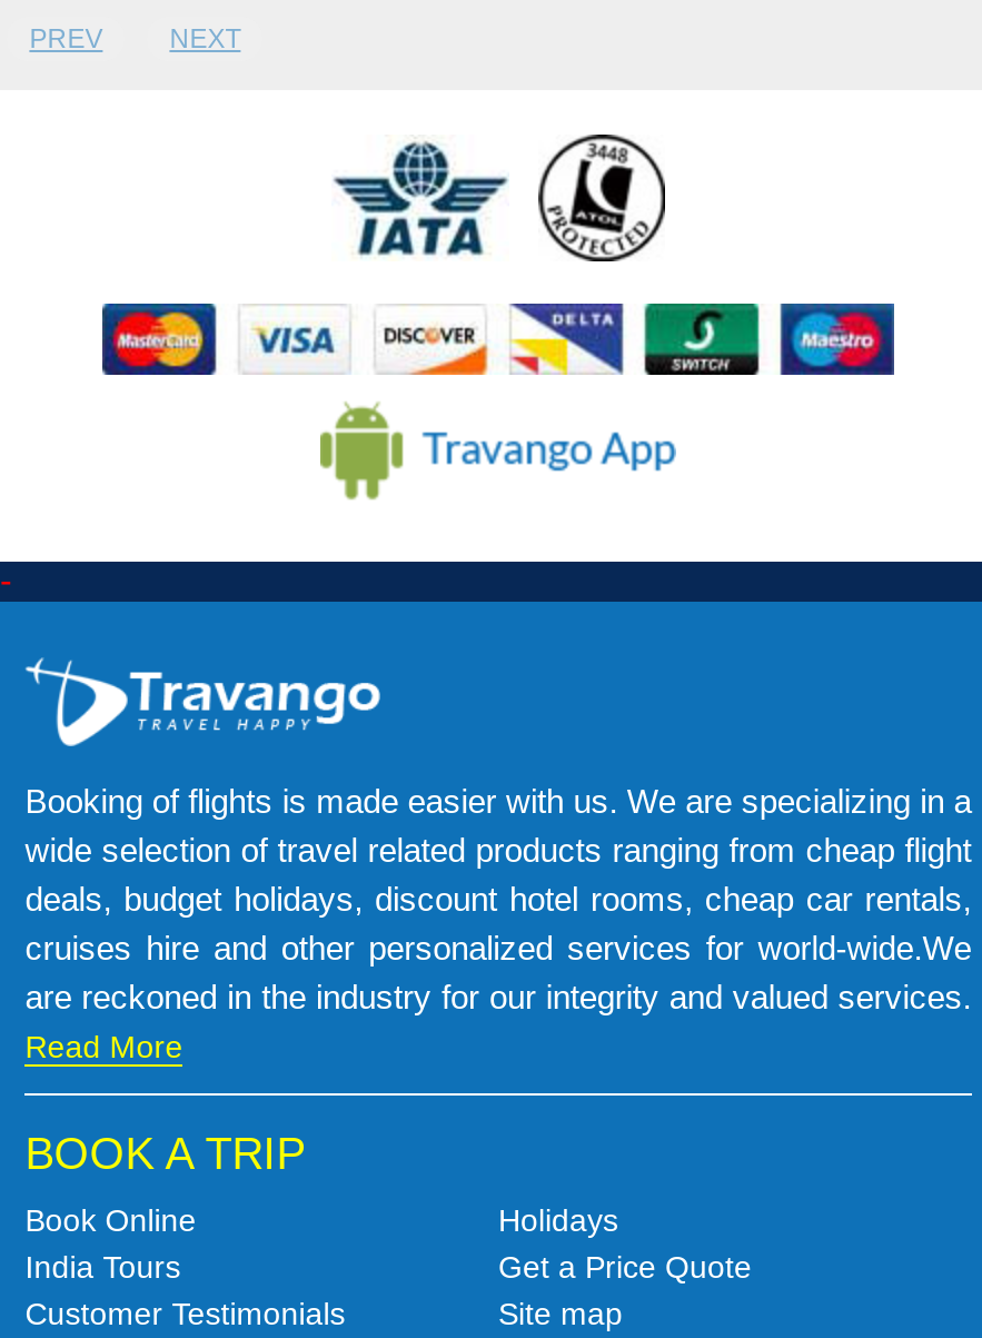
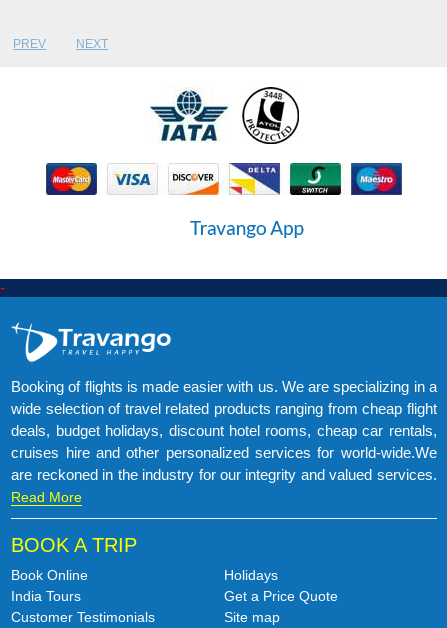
- [image]
